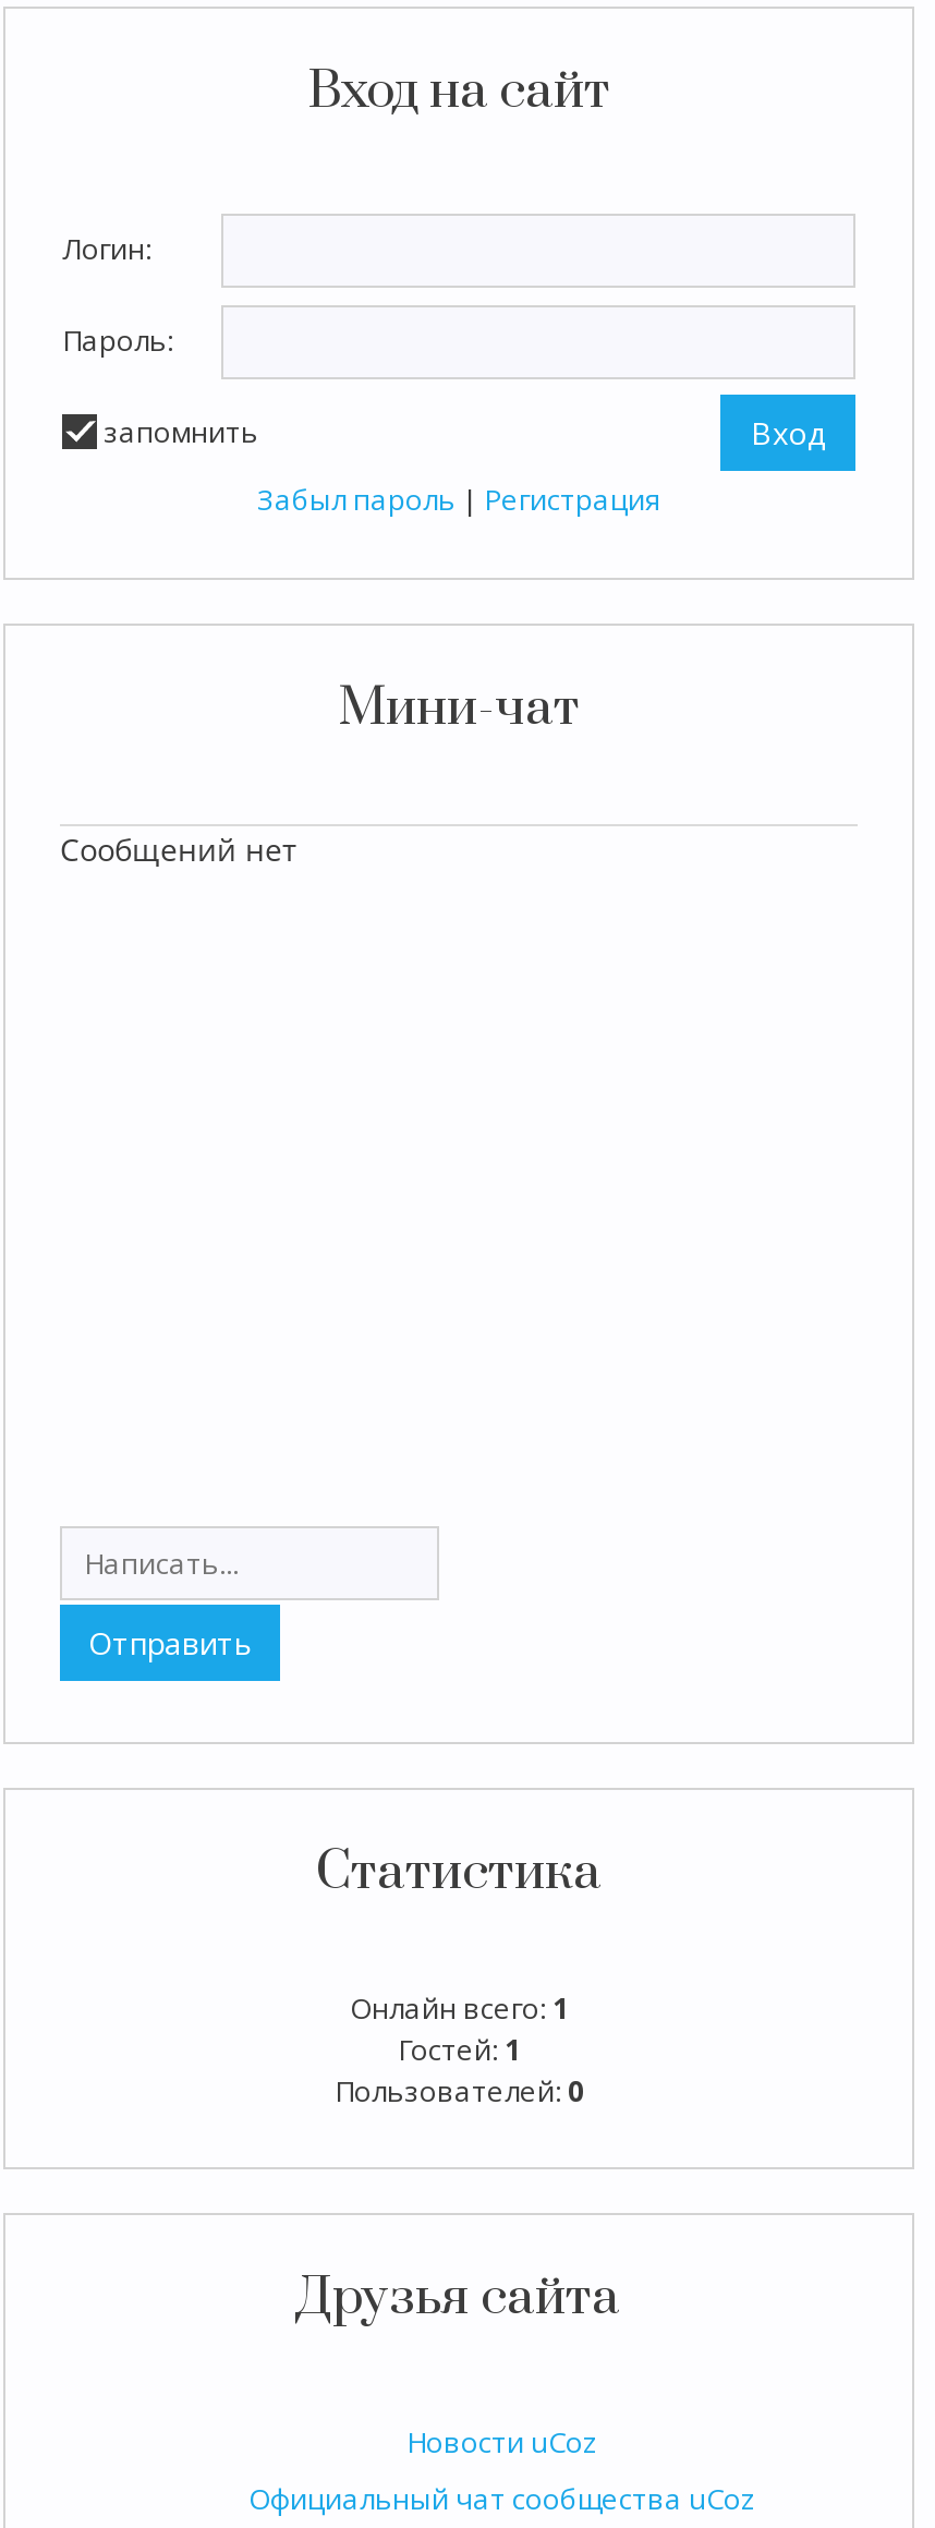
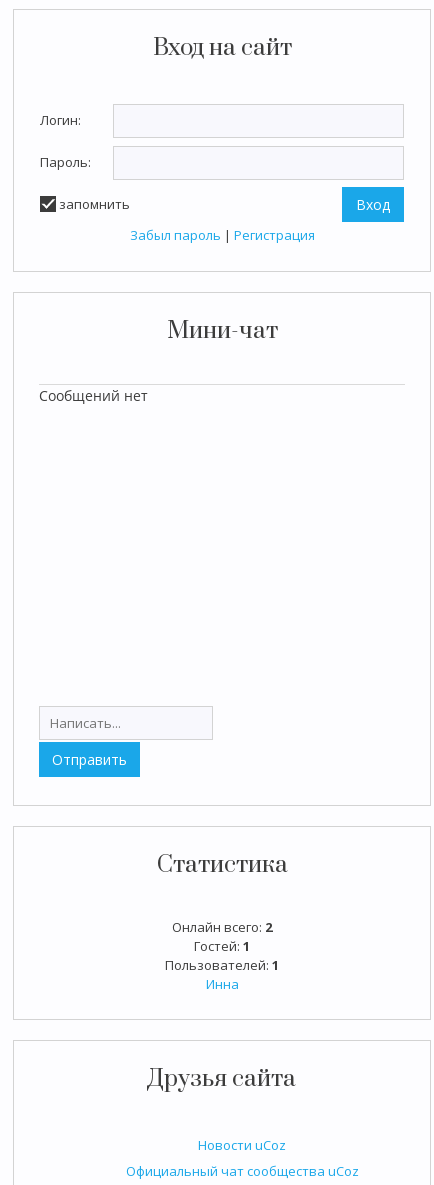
- Онлайн всего: 1
+ Онлайн всего: 2

- Пользователей: 0
+ Пользователей: 1
+ Инна
